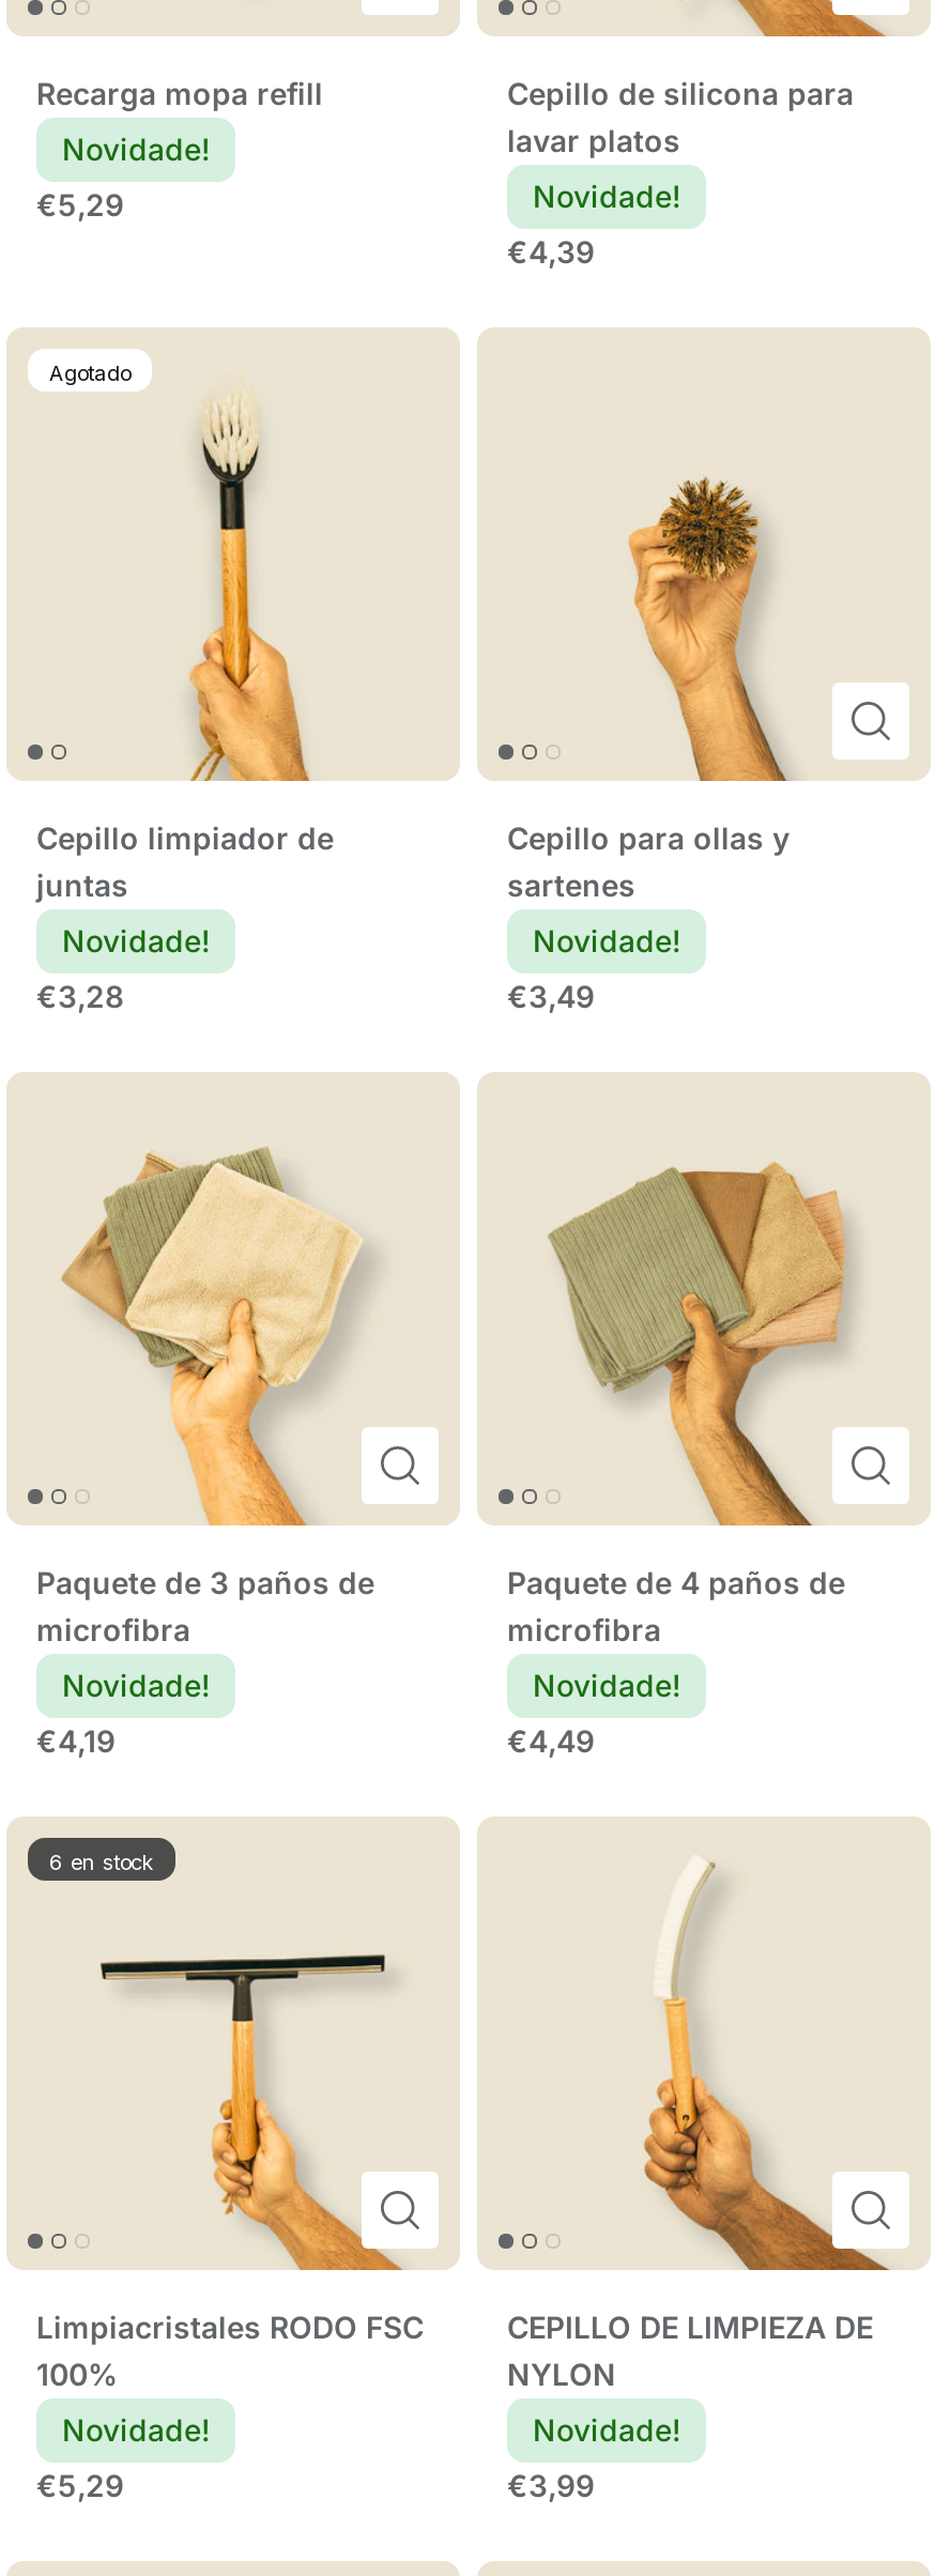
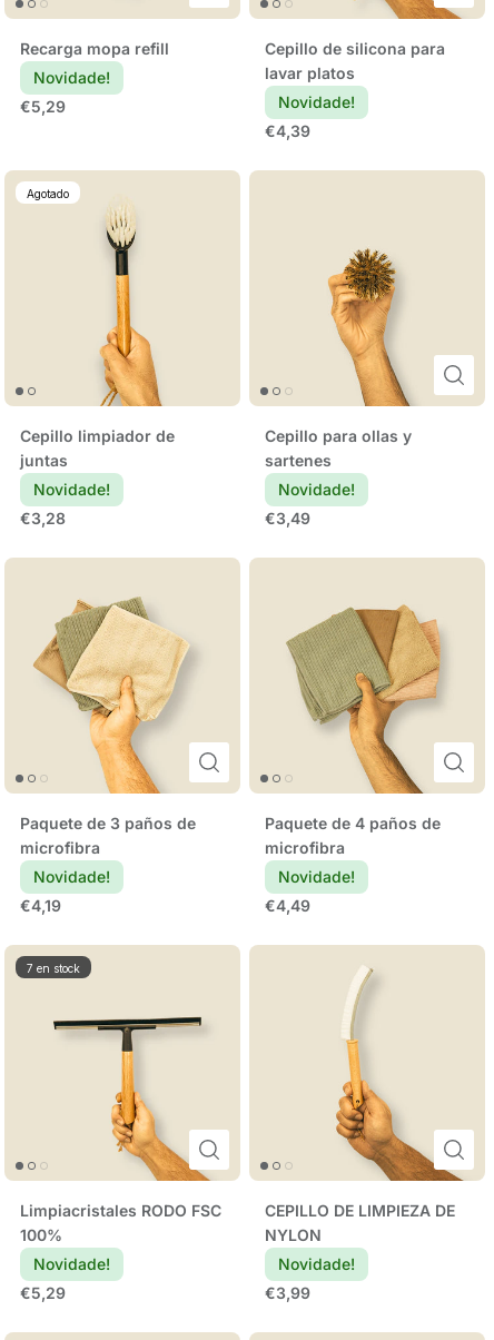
- 6 en stock
+ 7 en stock
